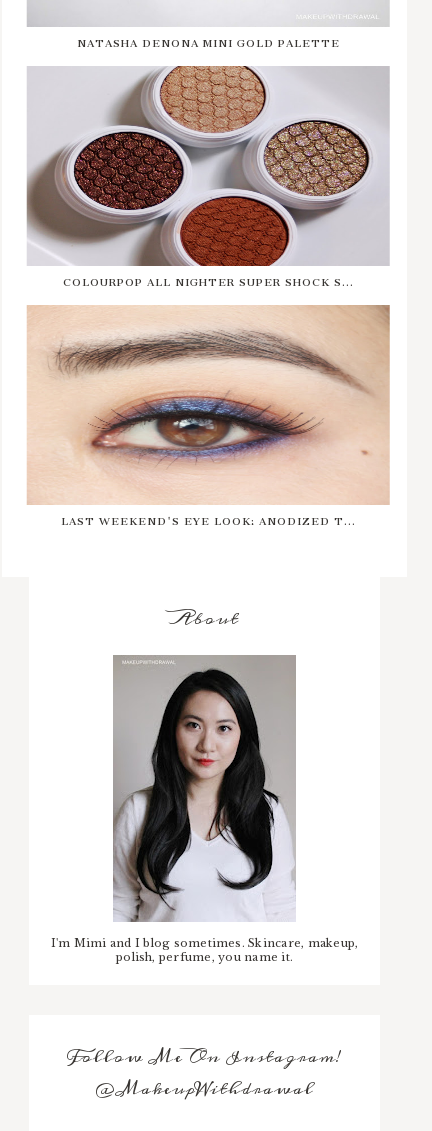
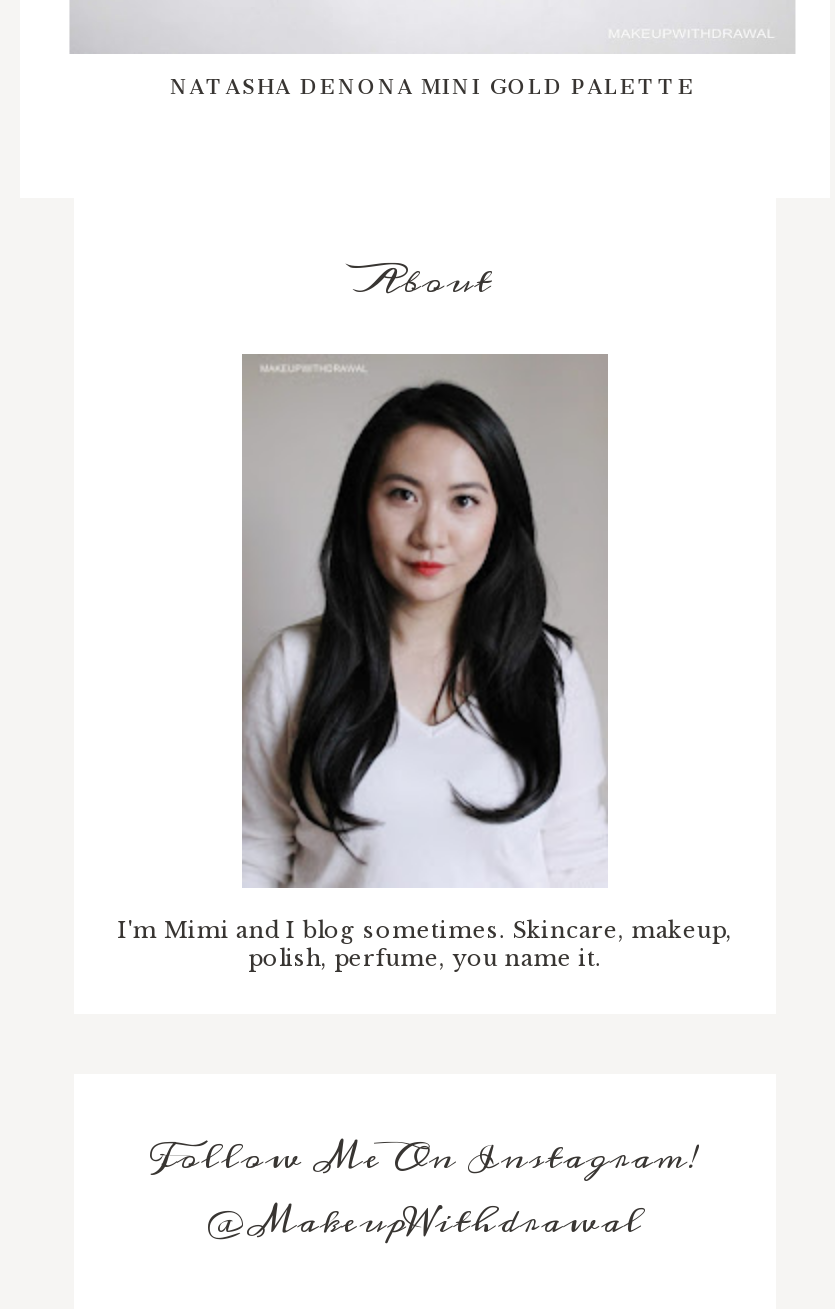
- [image]
- COLOURPOP ALL NIGHTER SUPER SHOCK S...

- [image]
- LAST WEEKEND'S EYE LOOK: ANODIZED T...
